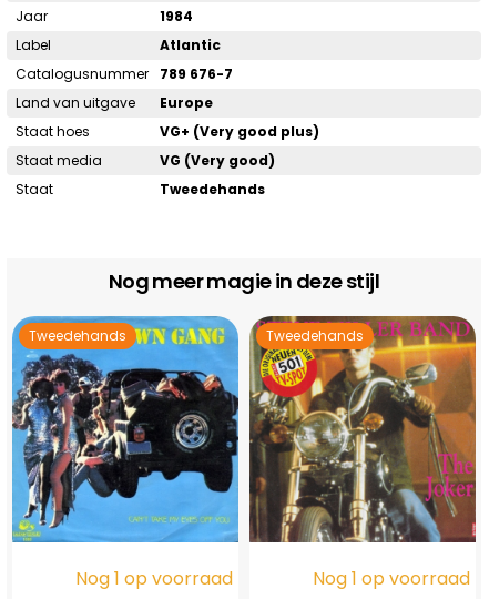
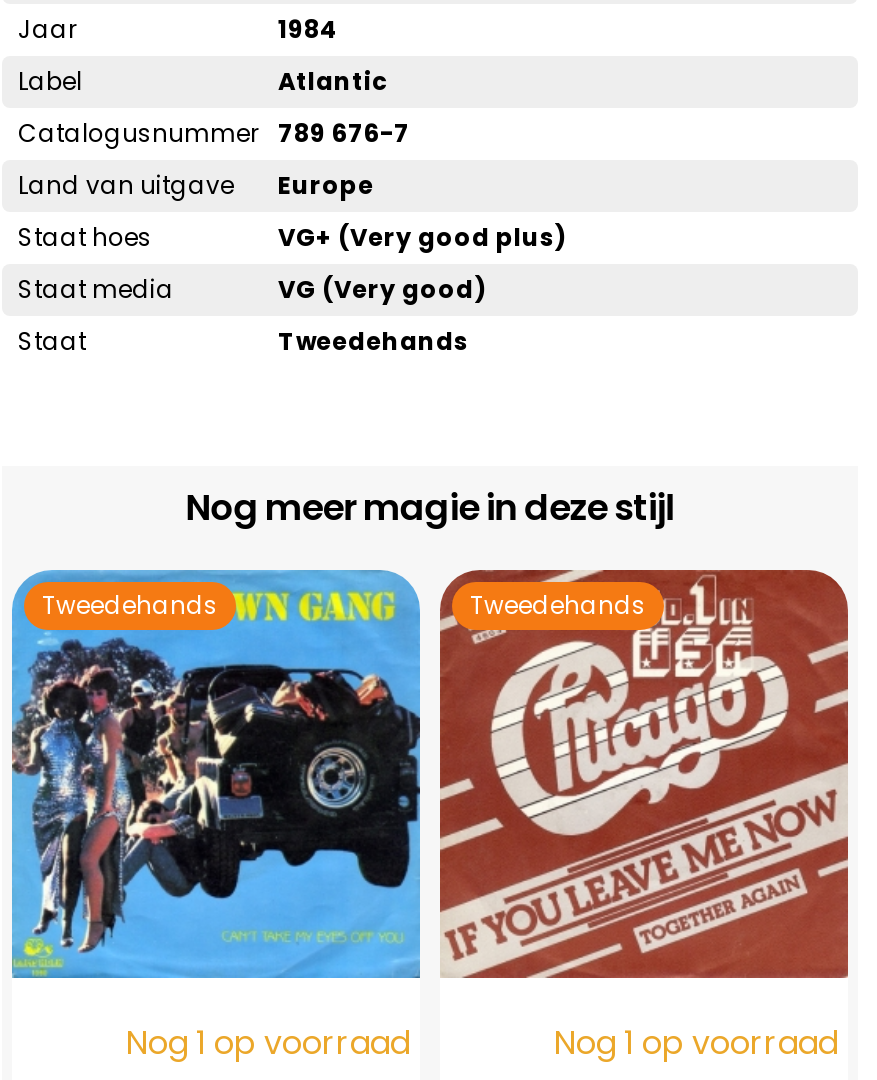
- [image]
+ [image]
